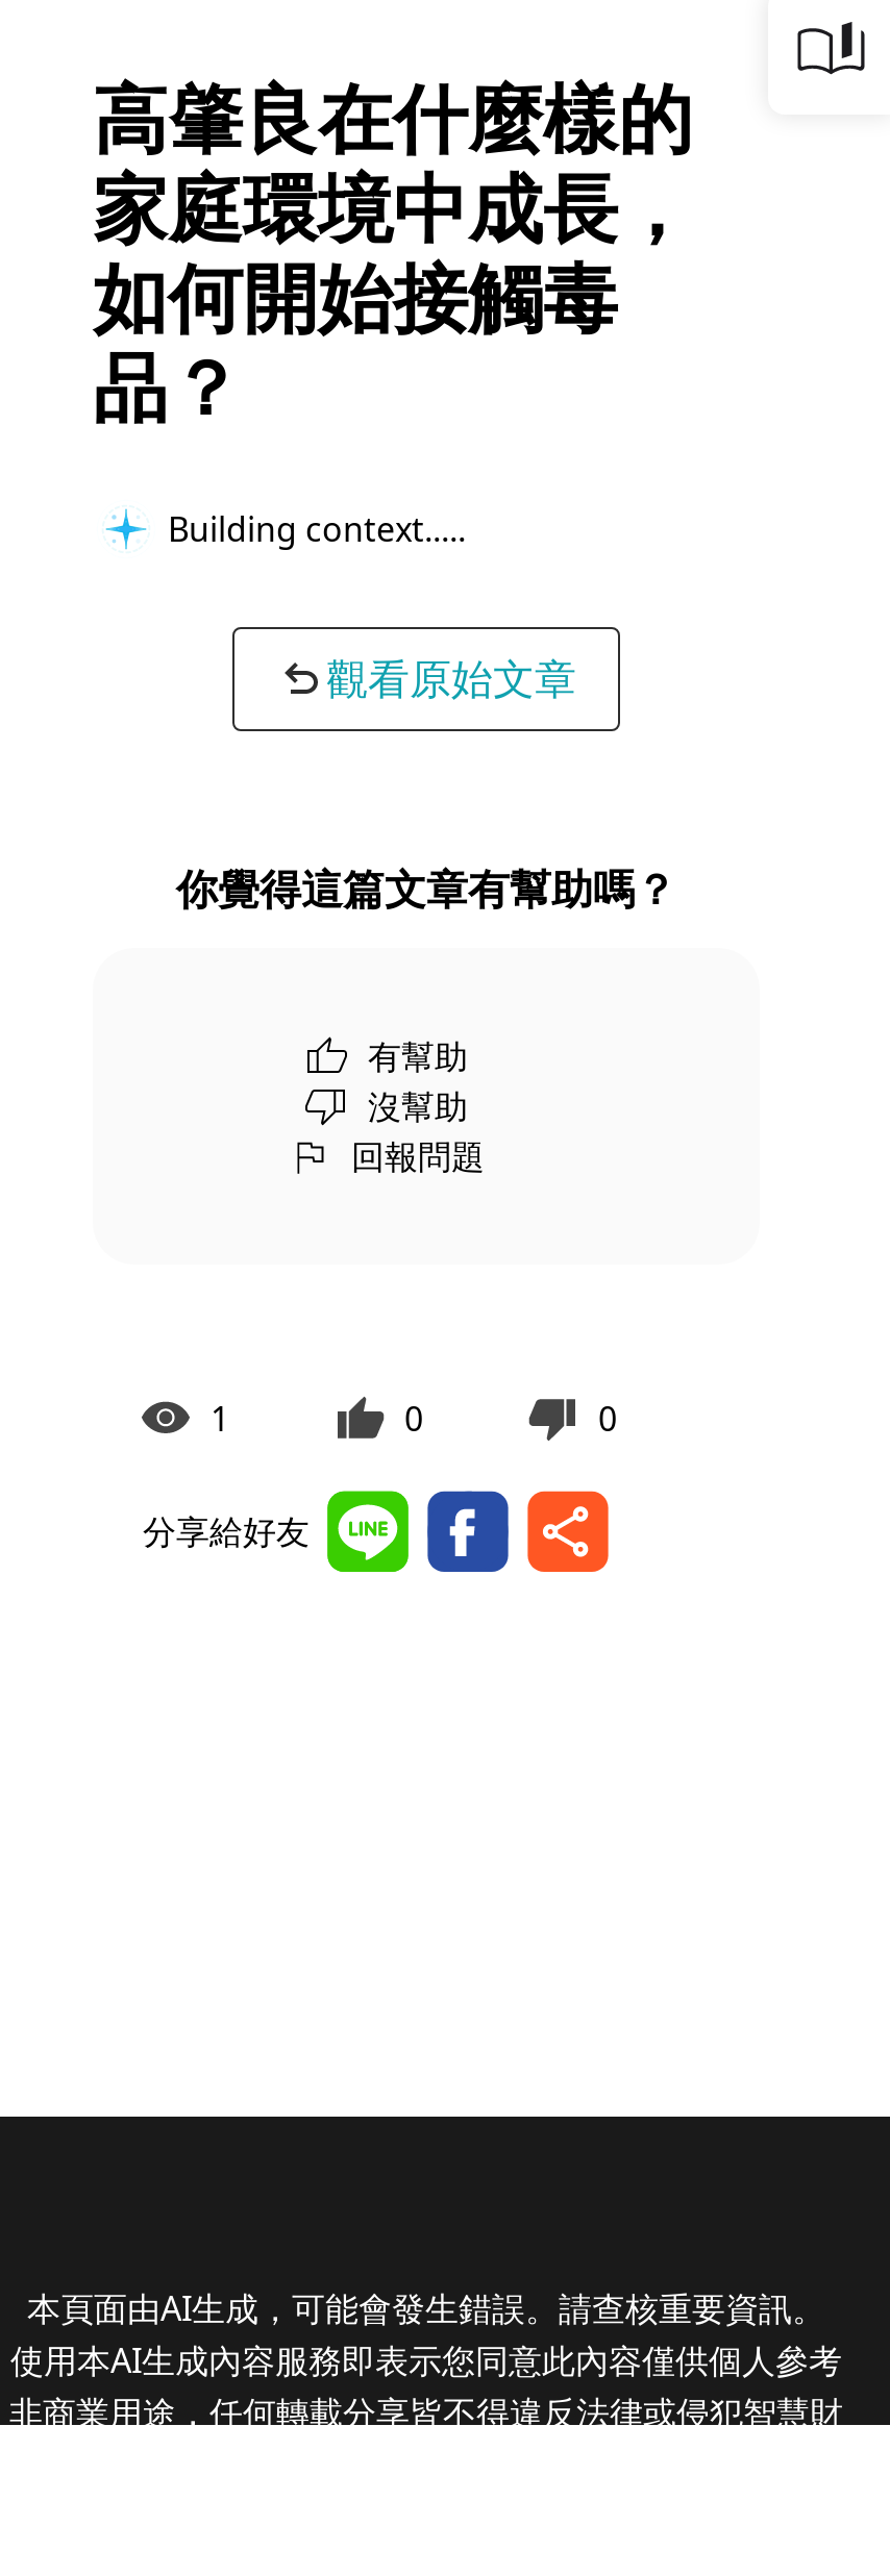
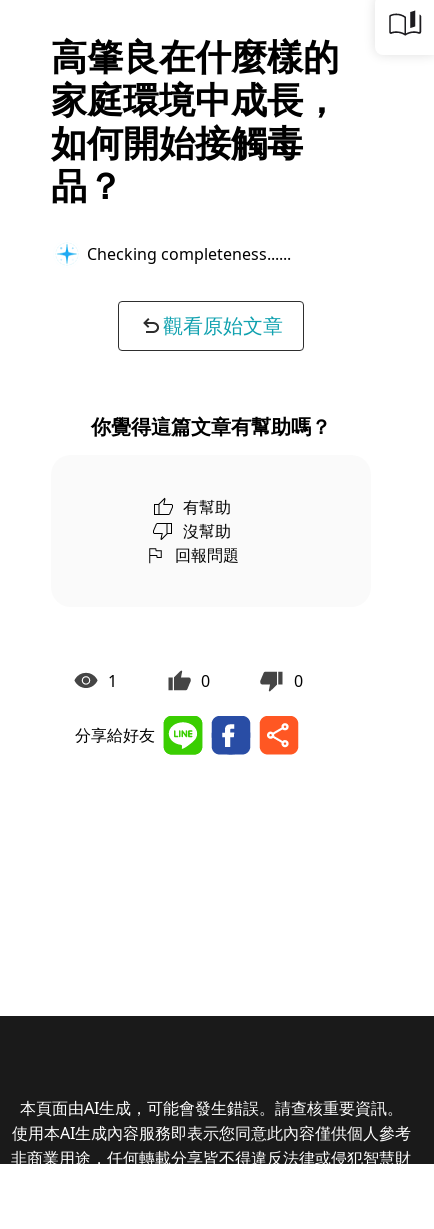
- Building context...
+ Checking completeness...
